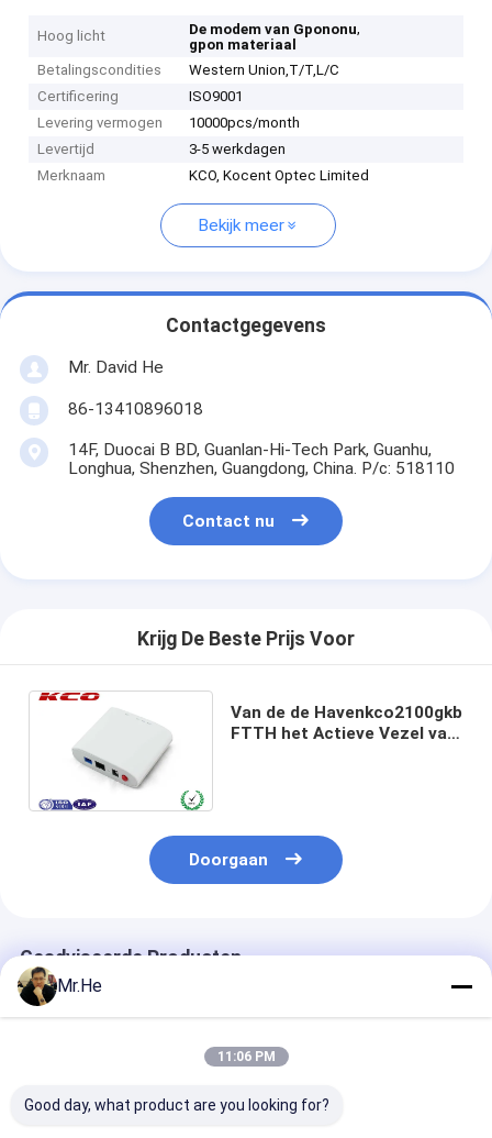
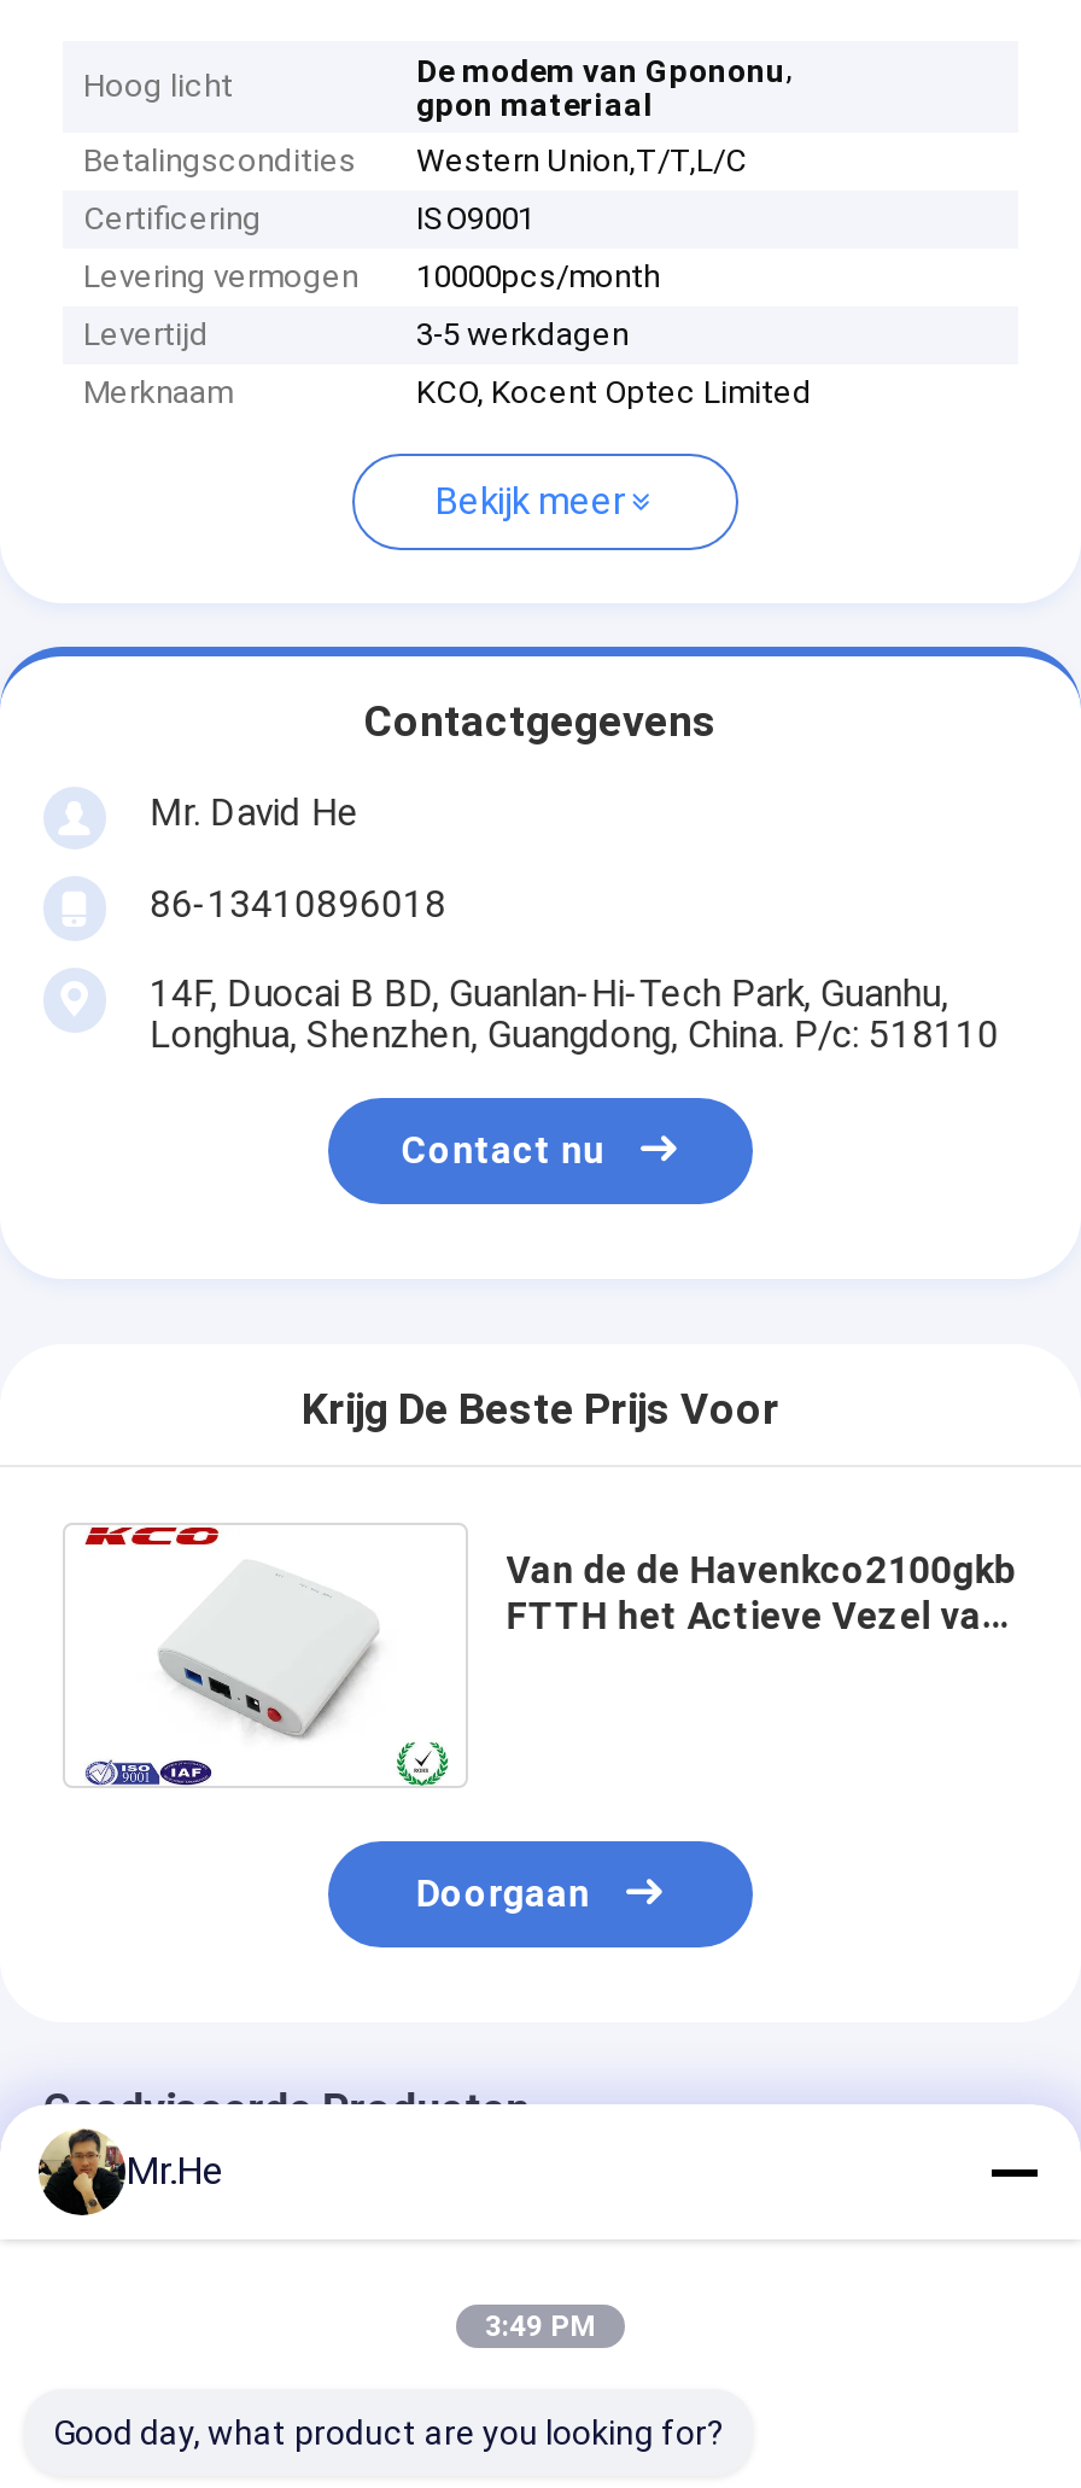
- 11:06 PM
+ 3:49 PM
